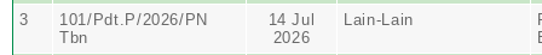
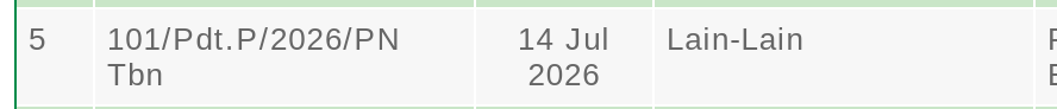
- 3 101/Pdt.P/2026/PN
+ 5 101/Pdt.P/2026/PN
